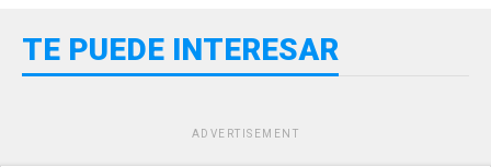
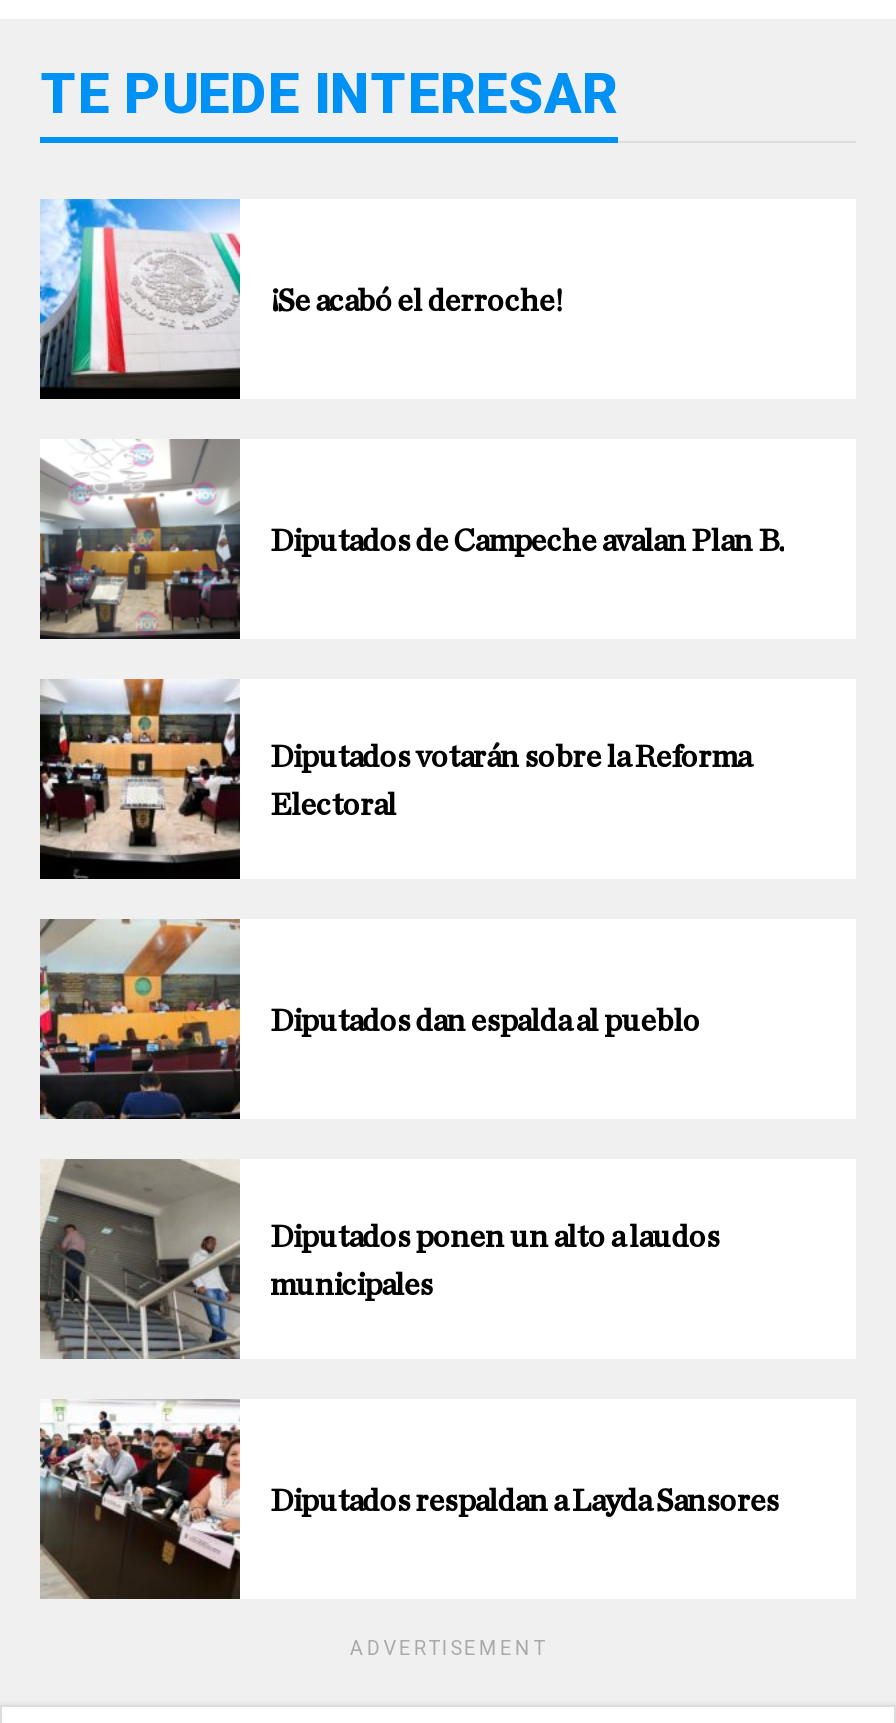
+ [image]
+ ¡Se acabó el derroche!

+ [image]
+ Diputados de Campeche avalan Plan B.

+ [image]
+ Diputados votarán sobre la Reforma
+ Electoral

+ [image]
+ Diputados dan espalda al pueblo

+ [image]
+ Diputados ponen un alto a laudos
+ municipales

+ [image]
+ Diputados respaldan a Layda Sansores
